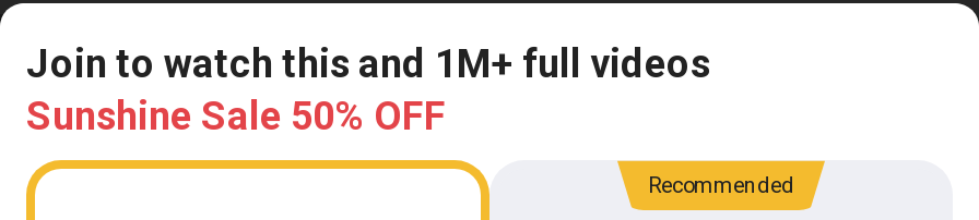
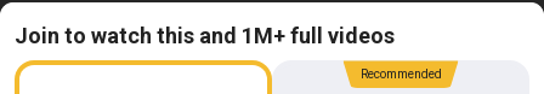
- Sunshine Sale 50% OFF
